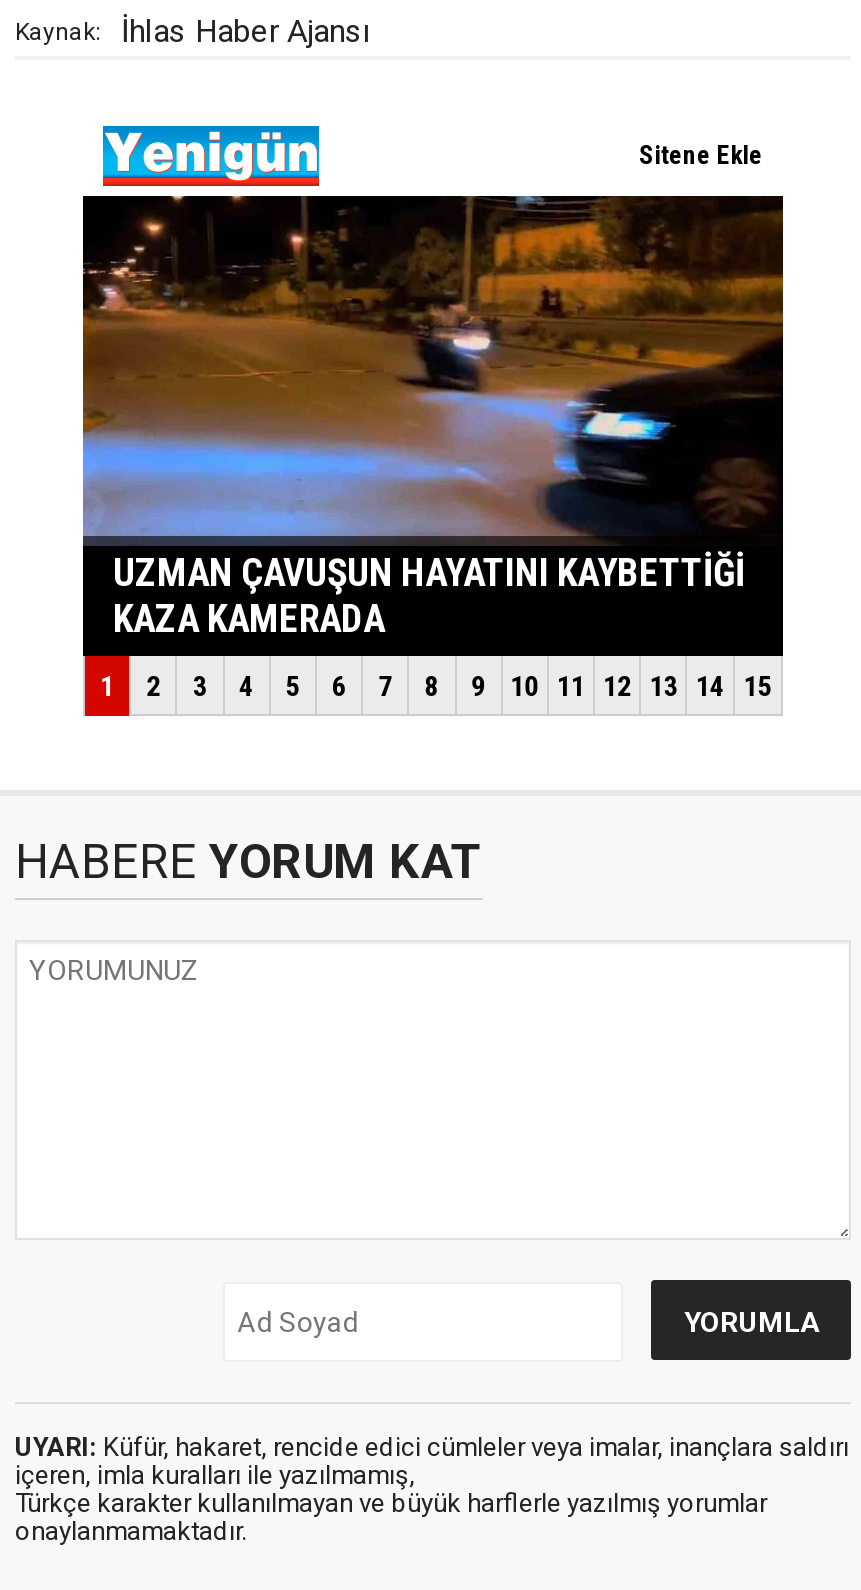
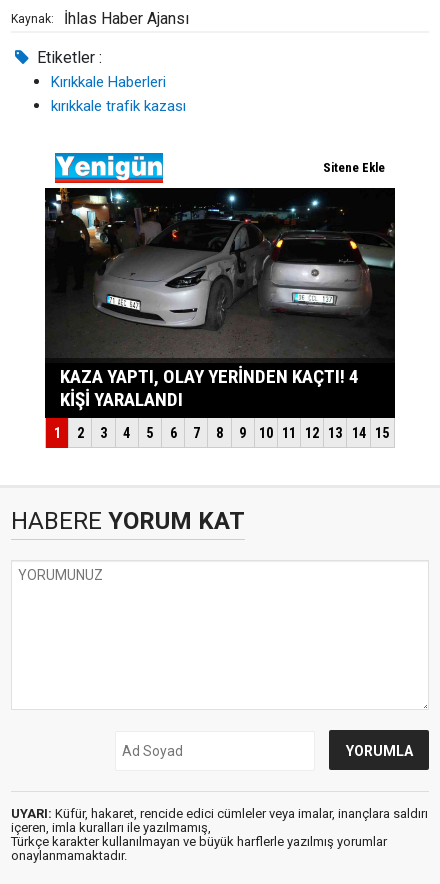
+ Etiketler :
+ Kırıkkale Haberleri
+ kırıkkale trafik kazası

- [image]
+ [image]
